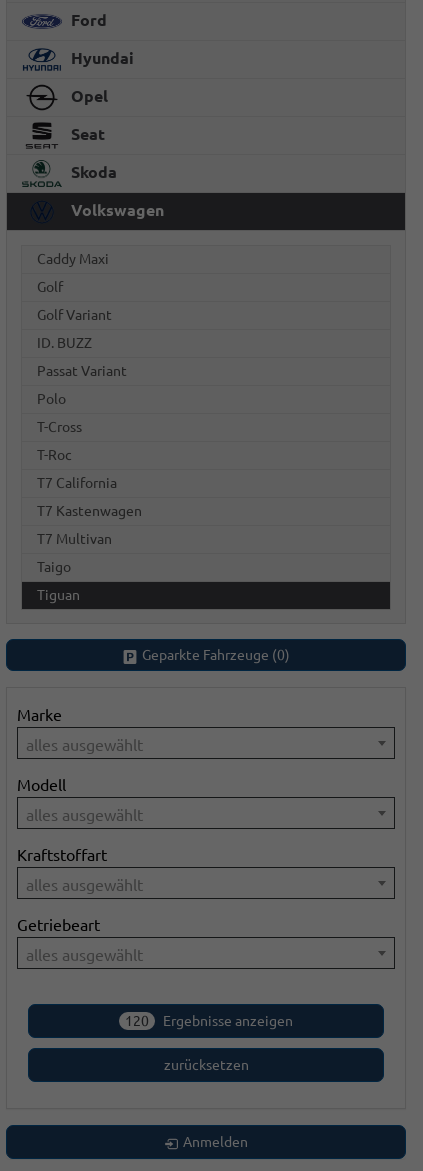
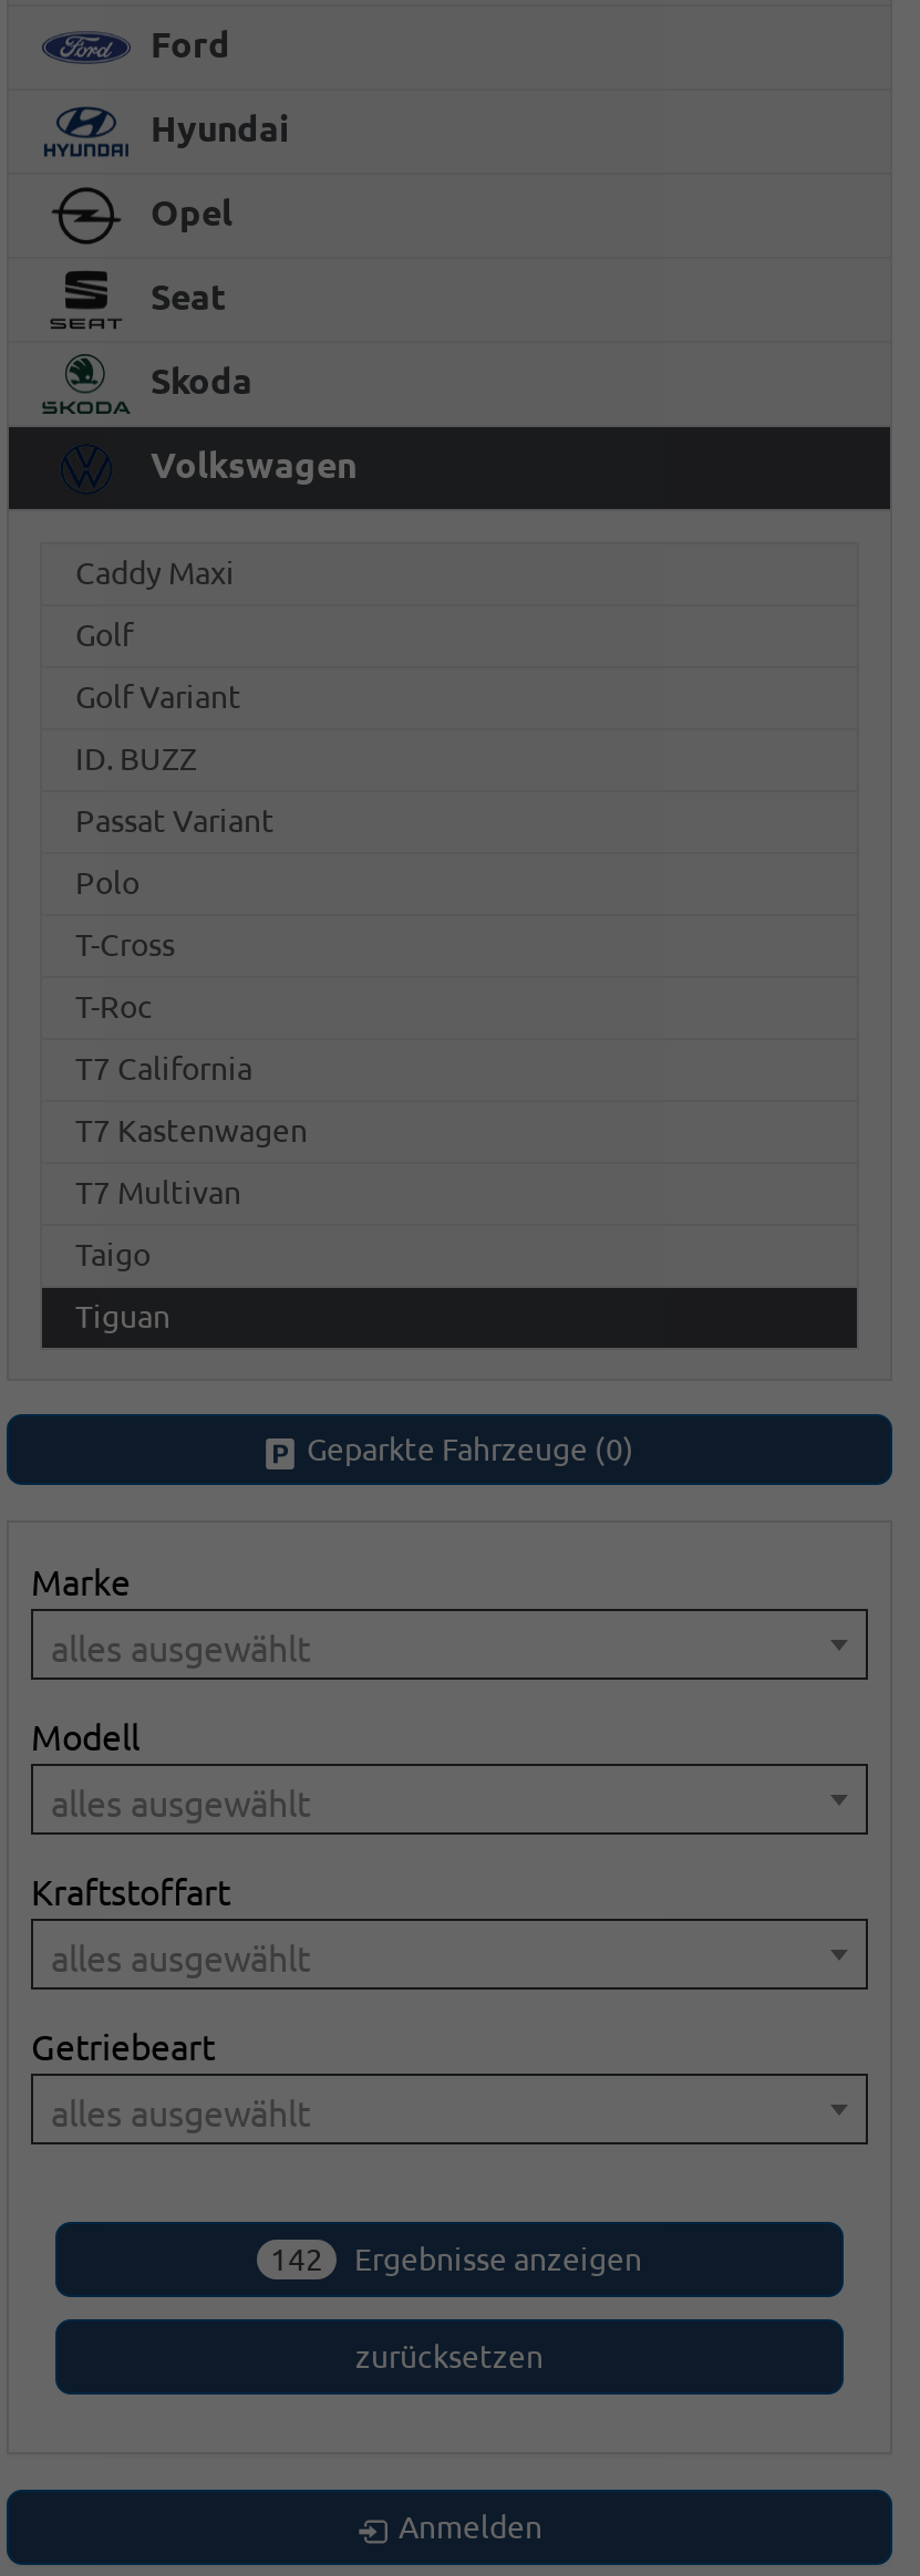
- 120 Ergebnisse anzeigen
+ 142 Ergebnisse anzeigen
